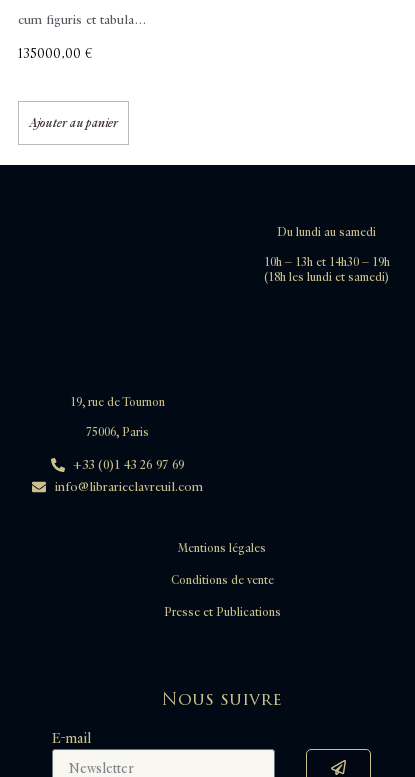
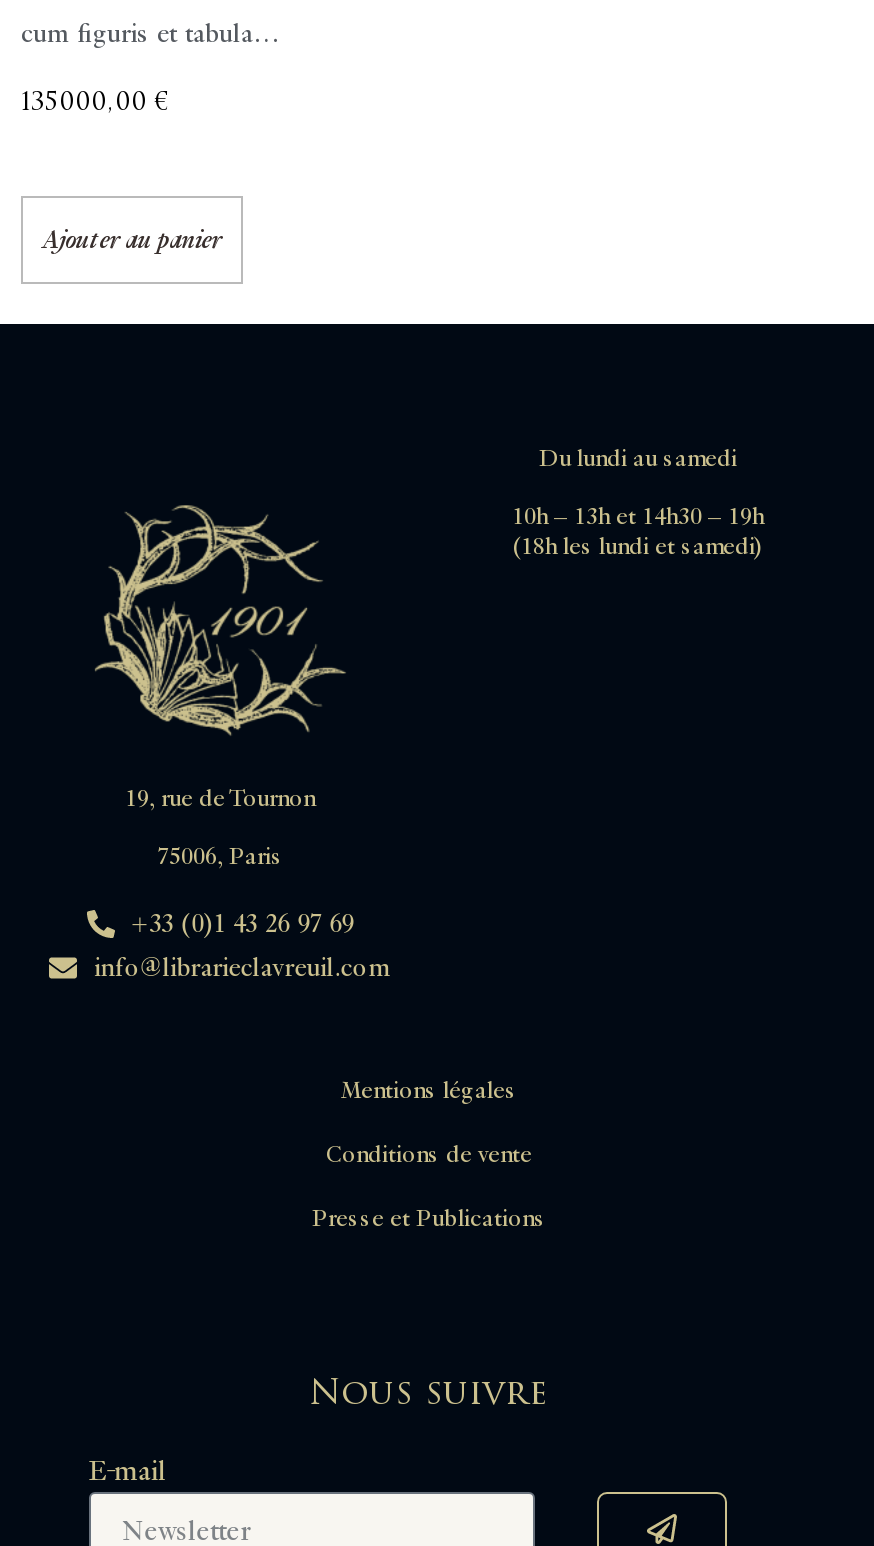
+ [image]
